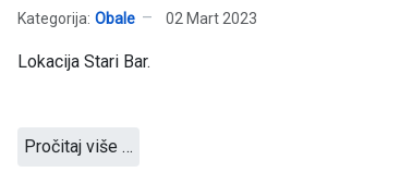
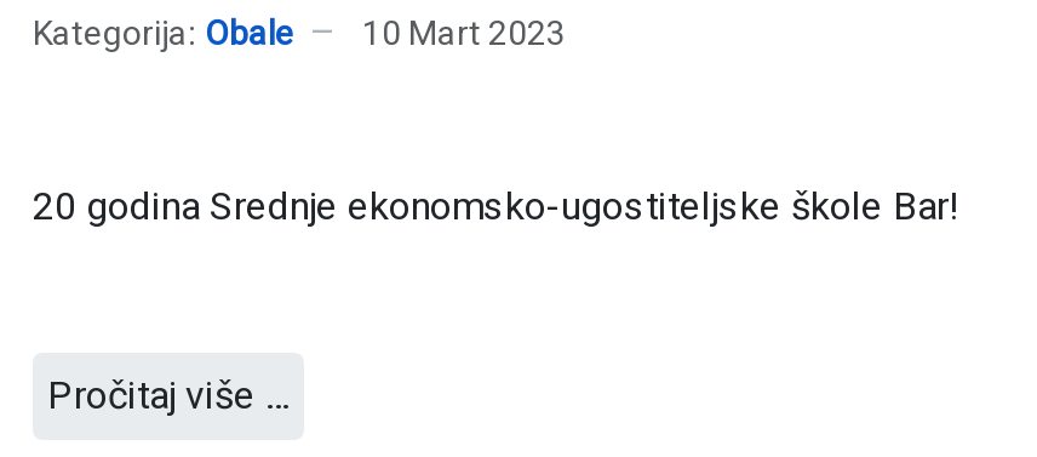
- Kategorija: Obale 02 Mart 2023
+ Kategorija: Obale 10 Mart 2023

- Lokacija Stari Bar.
+ 20 godina Srednje ekonomsko-ugostiteljske škole Bar!
